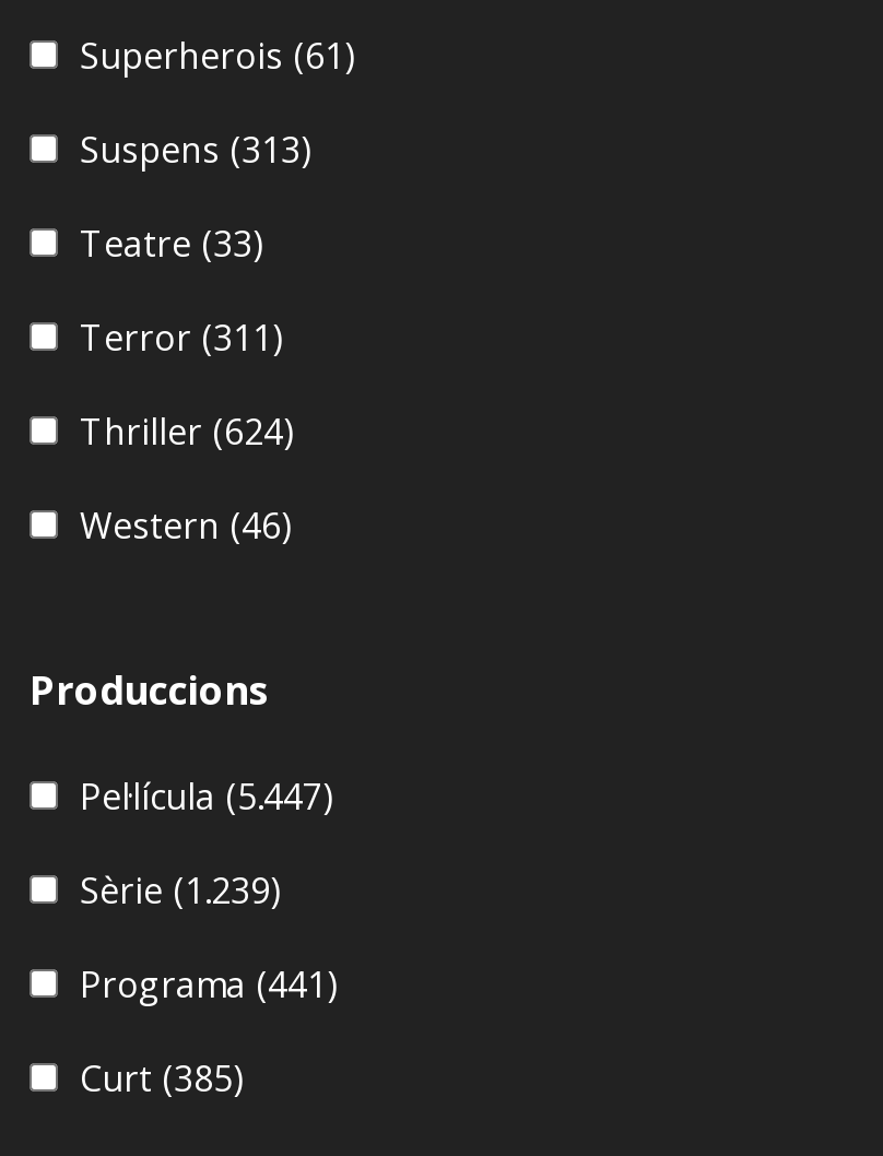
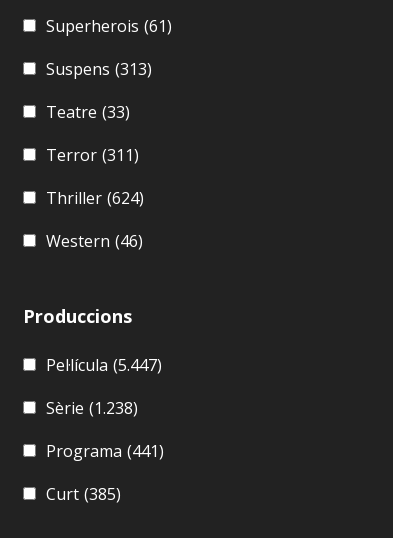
- Sèrie (1.239)
+ Sèrie (1.238)
